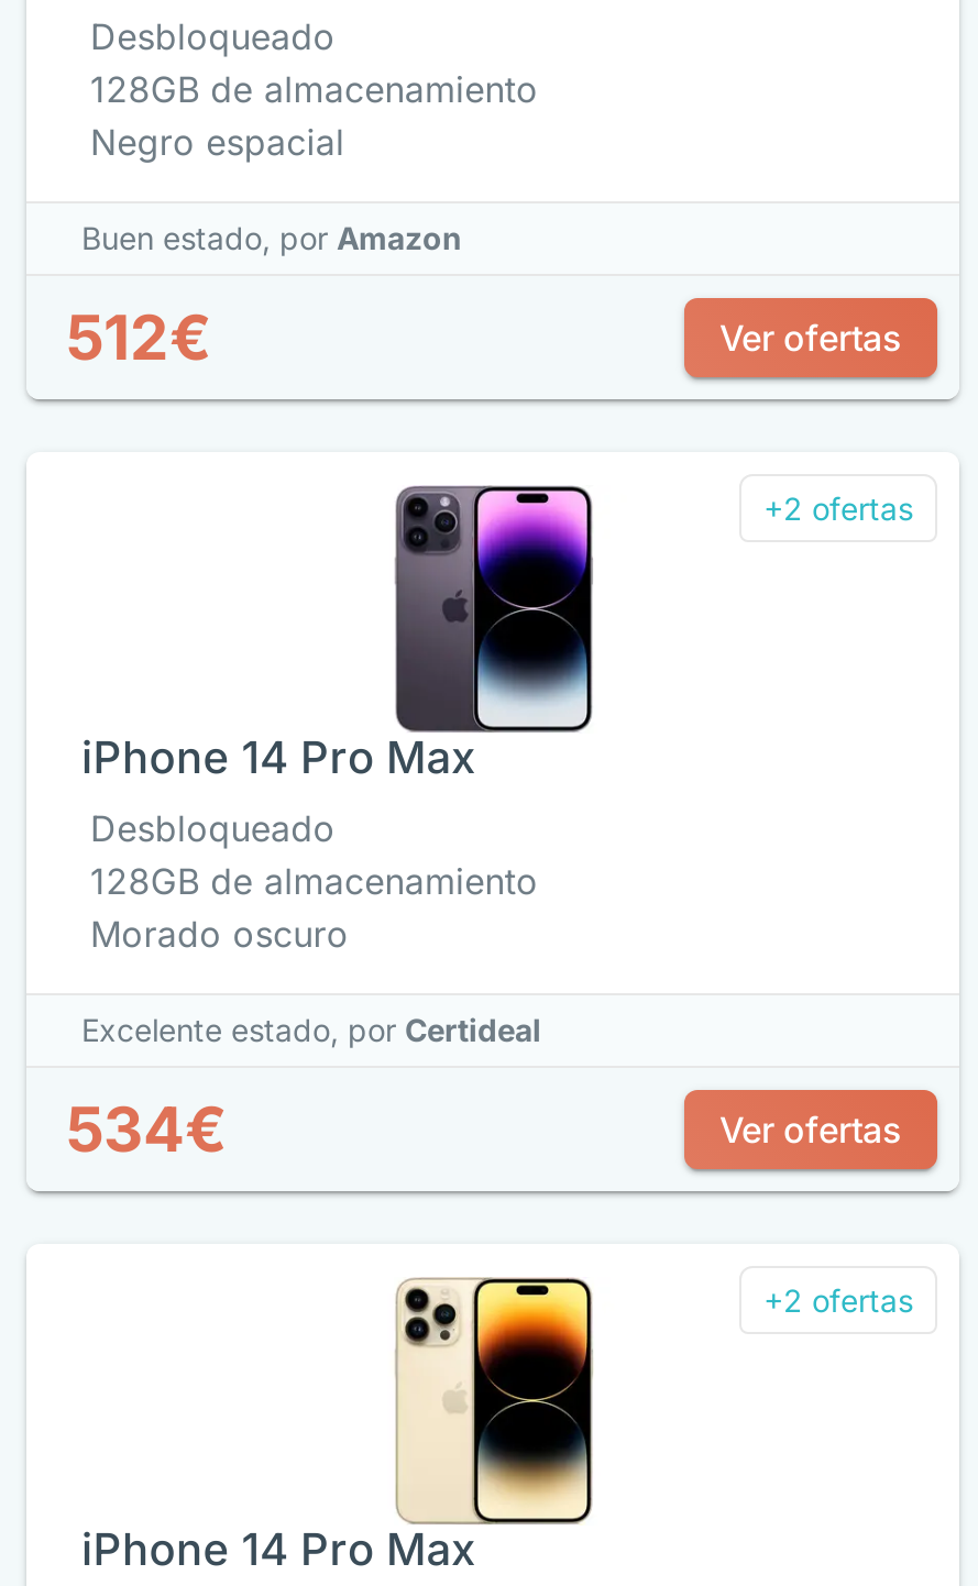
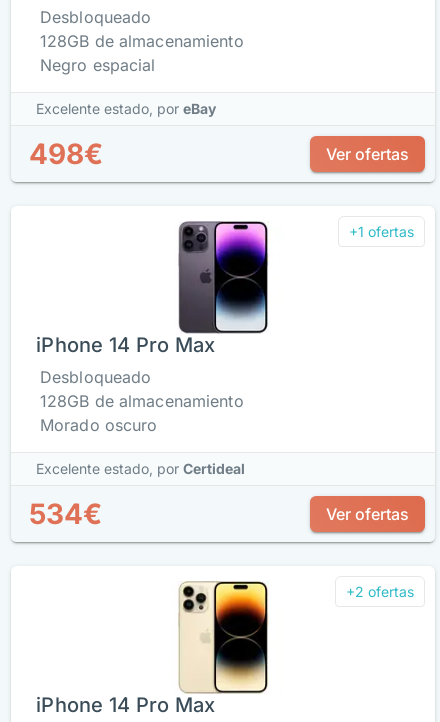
- Buen estado, por Amazon
+ Excelente estado, por eBay

- 512€
+ 498€

- +2 ofertas
+ +1 ofertas
